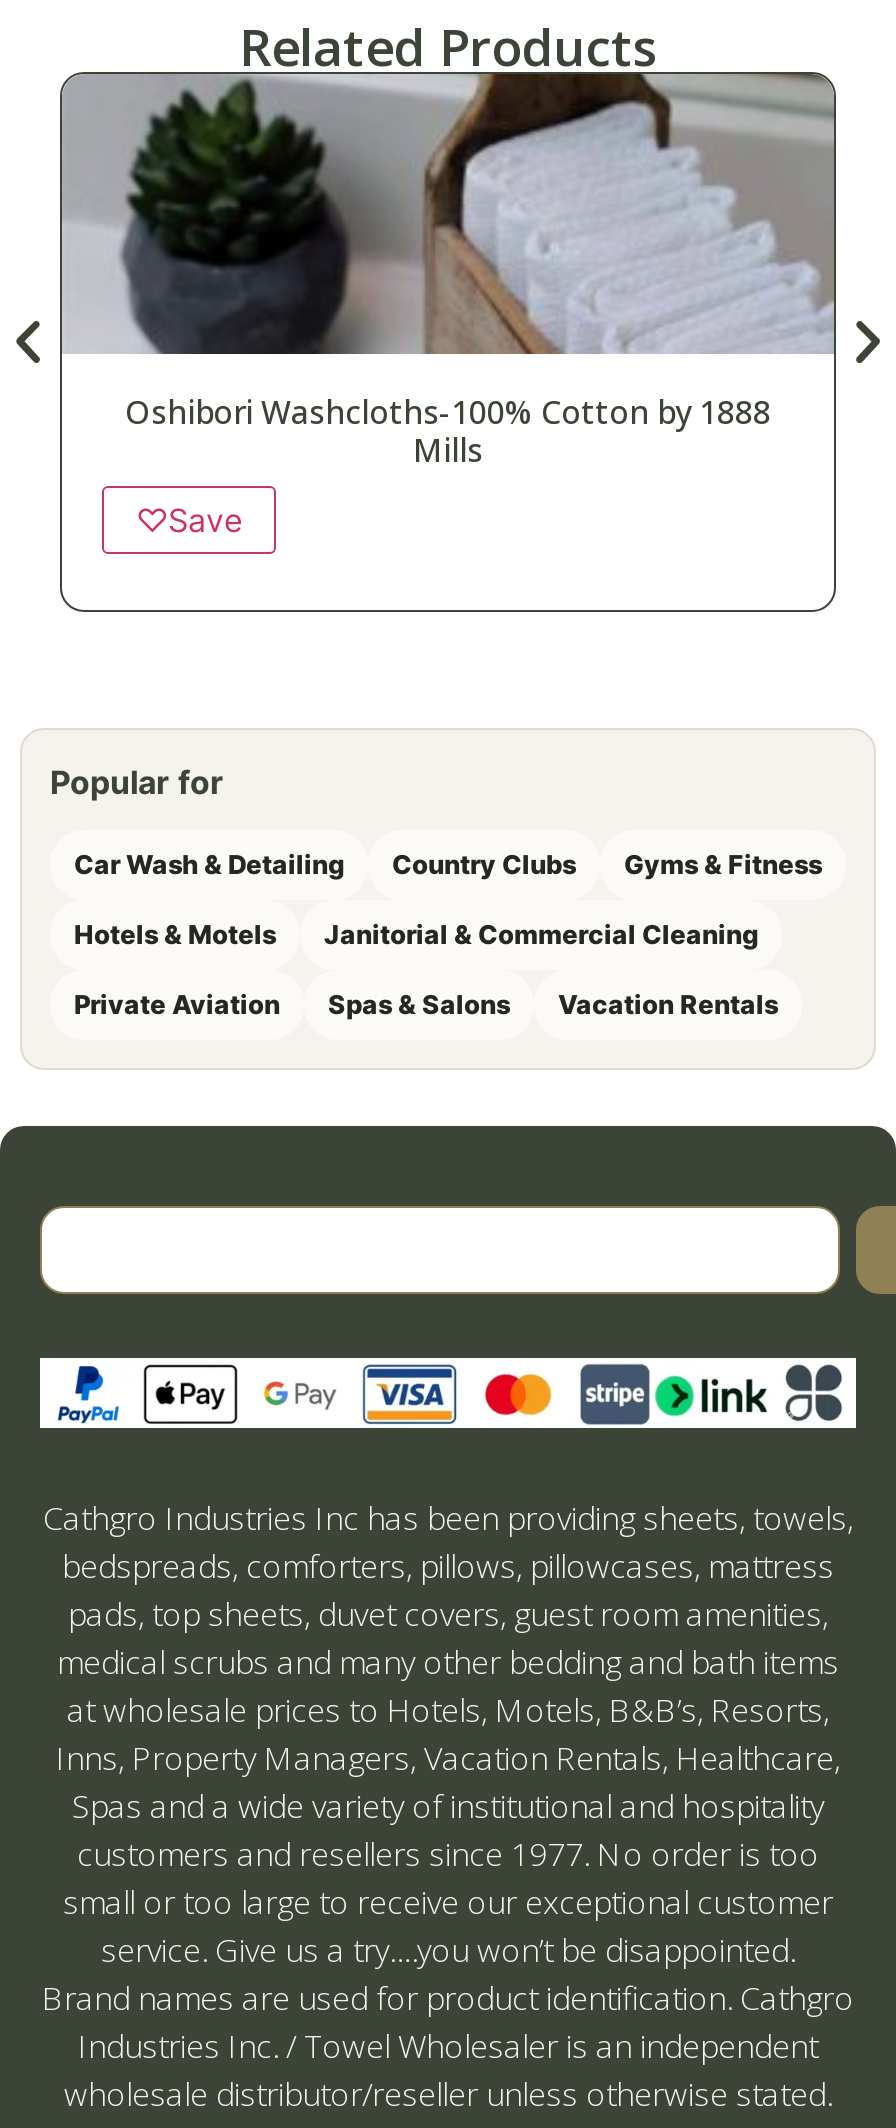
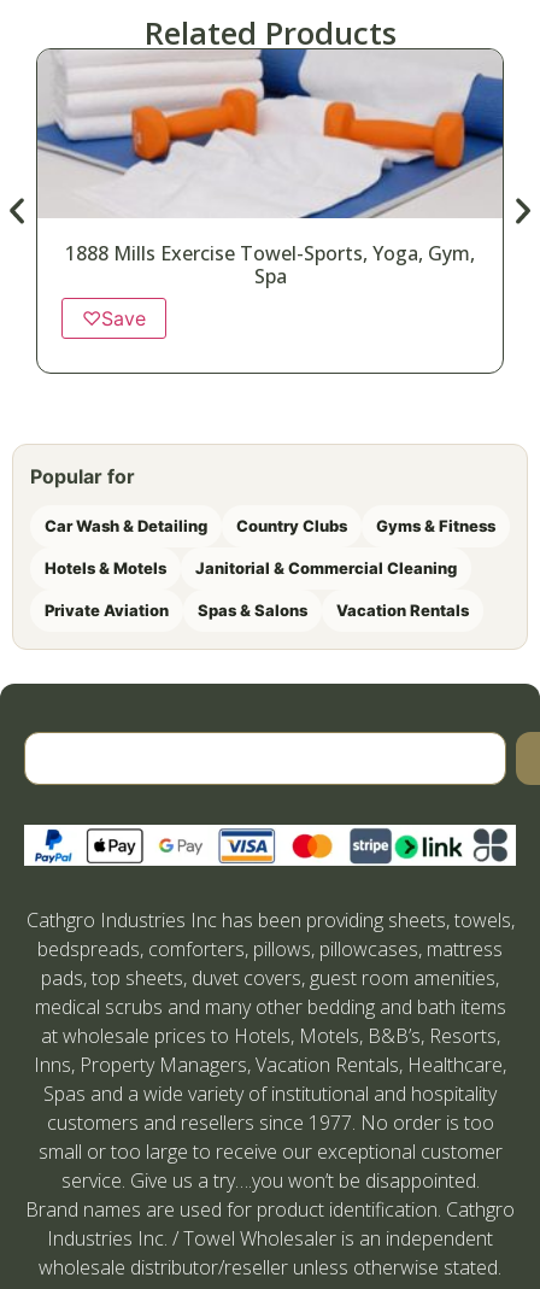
- [image]
- Oshibori Washcloths-100% Cotton by 1888
- Mills
+ [image]
+ 1888 Mills Exercise Towel-Sports, Yoga, Gym,
+ Spa
